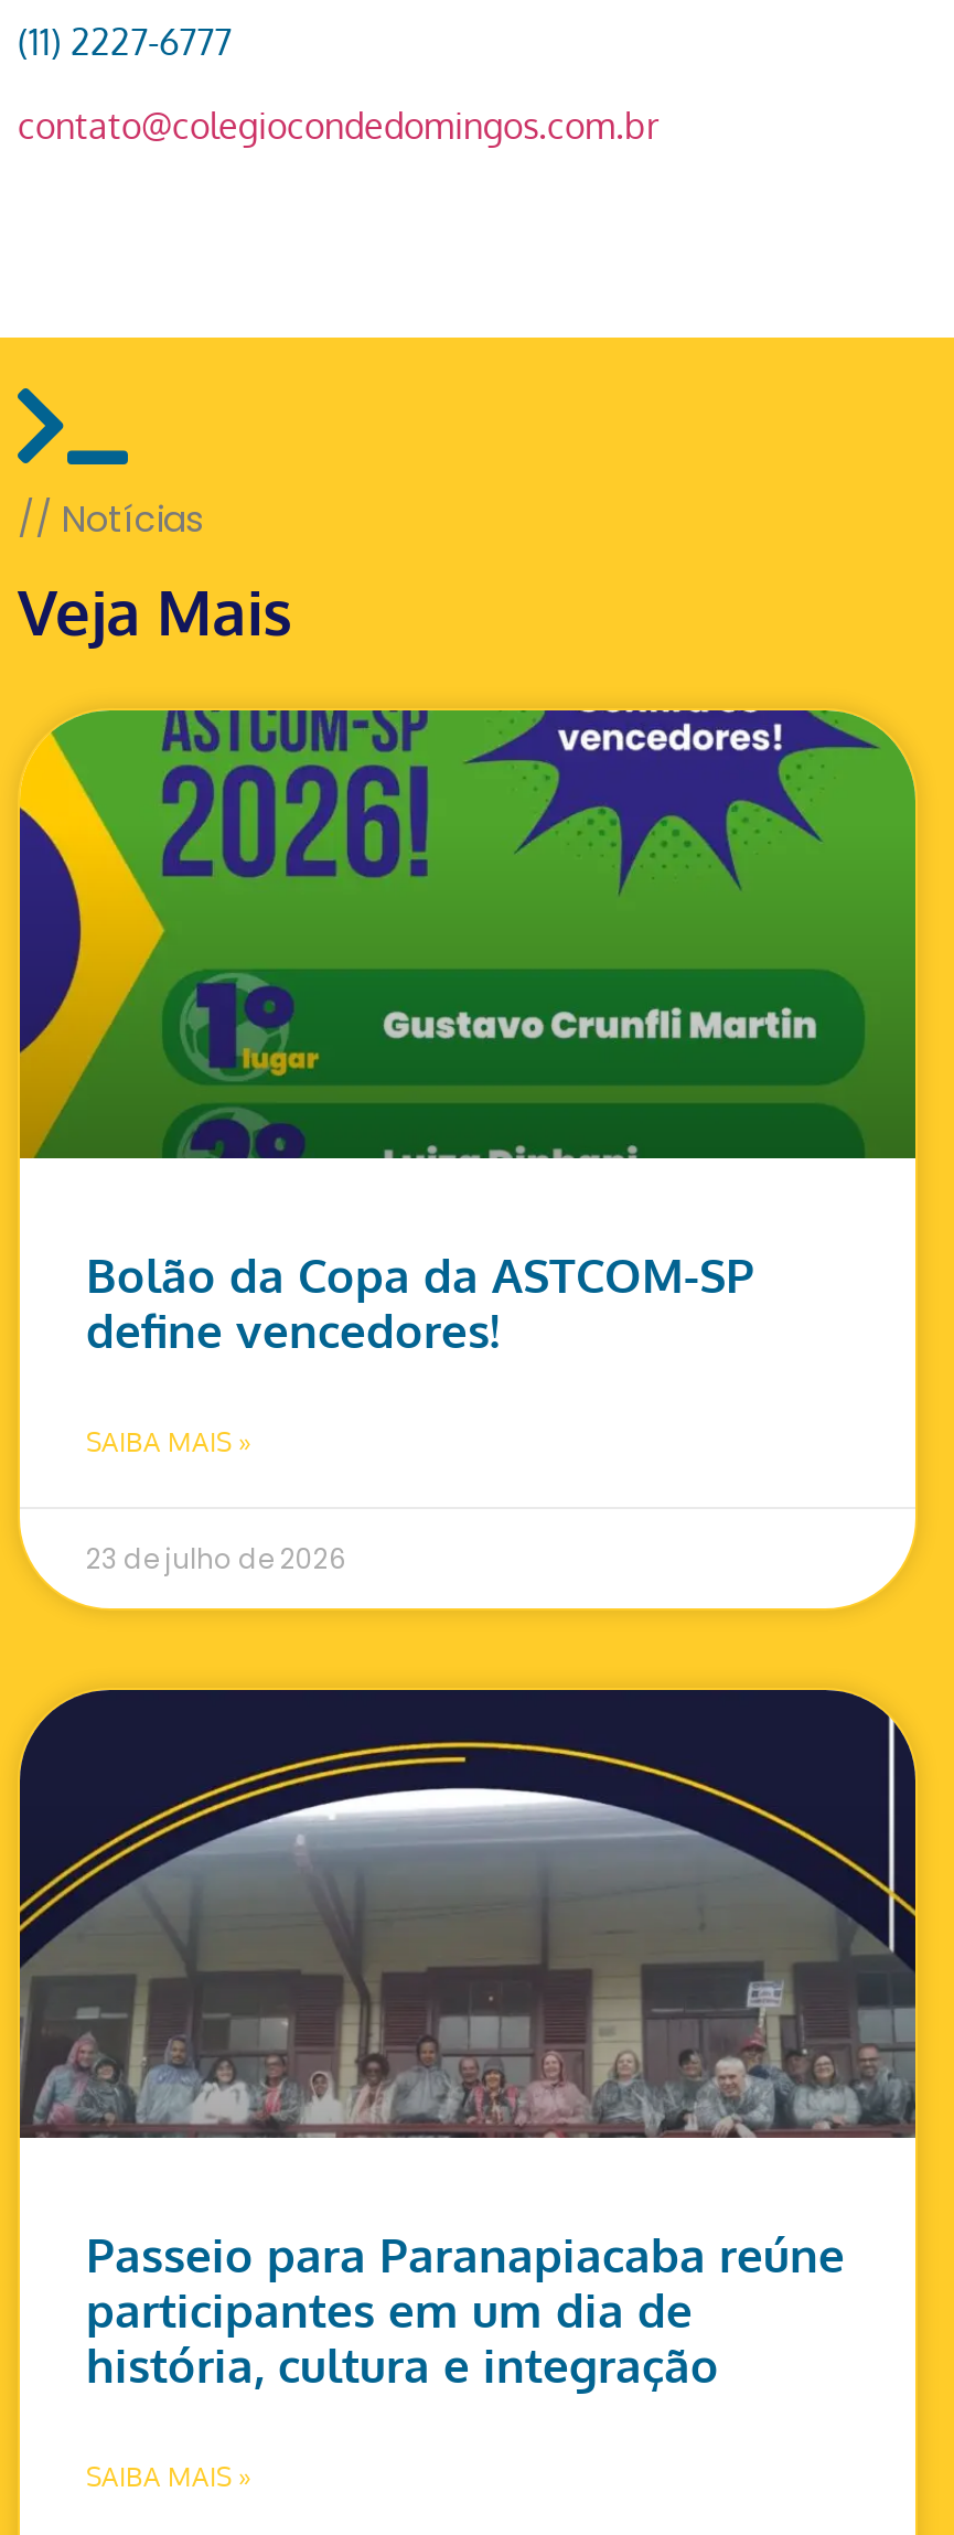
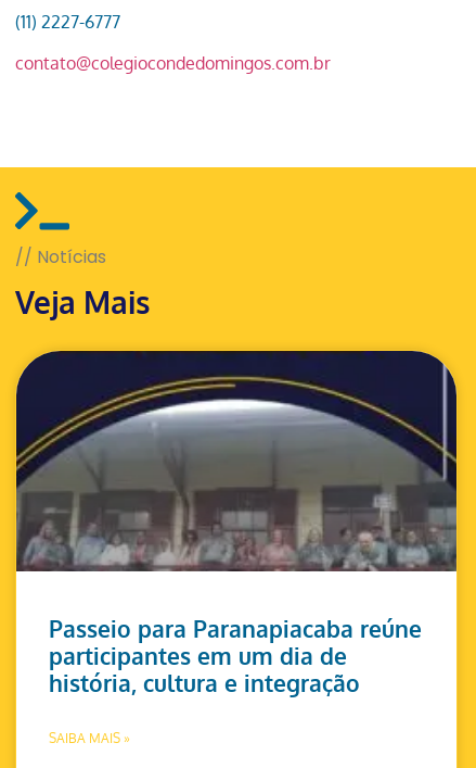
- [image]
- Bolão da Copa da ASTCOM-SP
- define vencedores!
- SAIBA MAIS »
- 23 de julho de 2026
